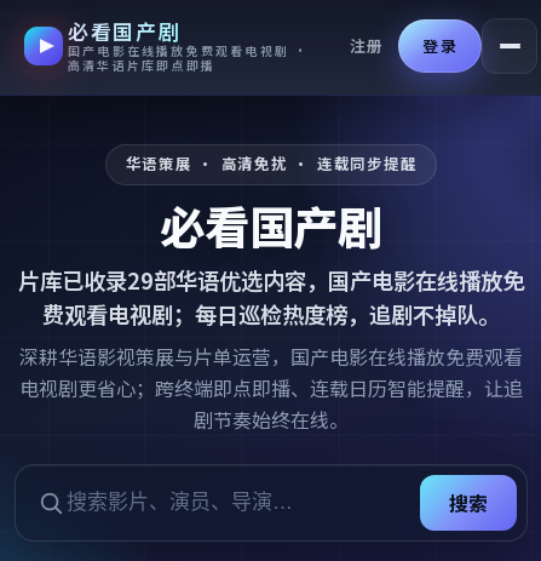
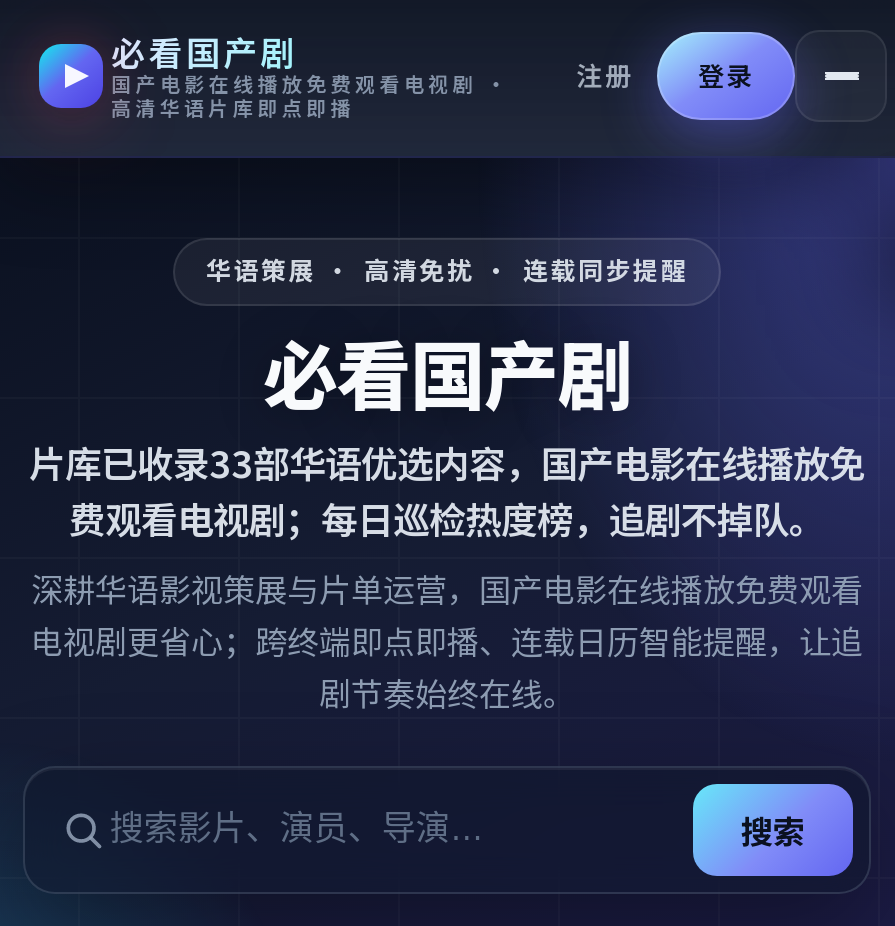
- 片库已收录29部华语优选内容，国产电影在线播放免
+ 片库已收录33部华语优选内容，国产电影在线播放免
